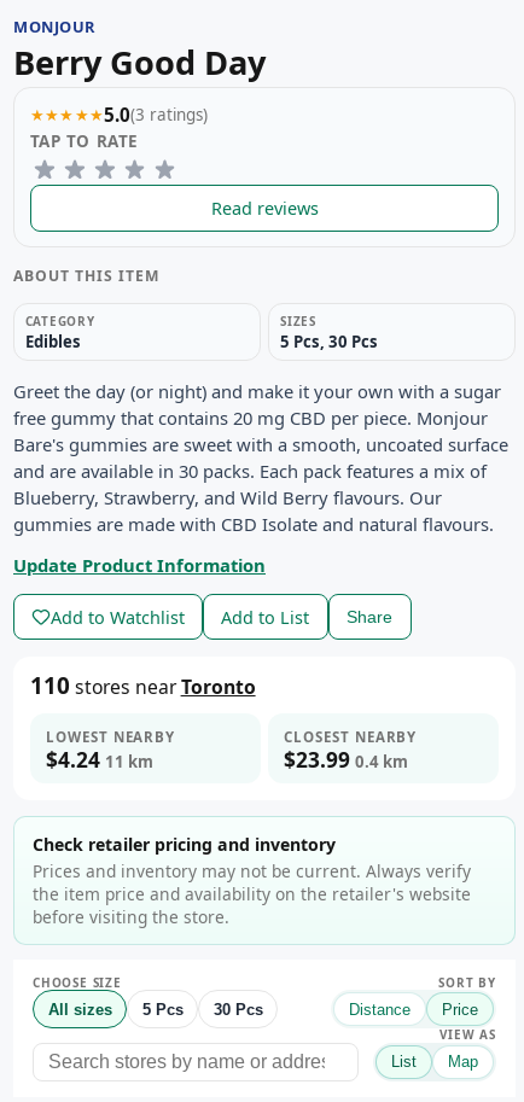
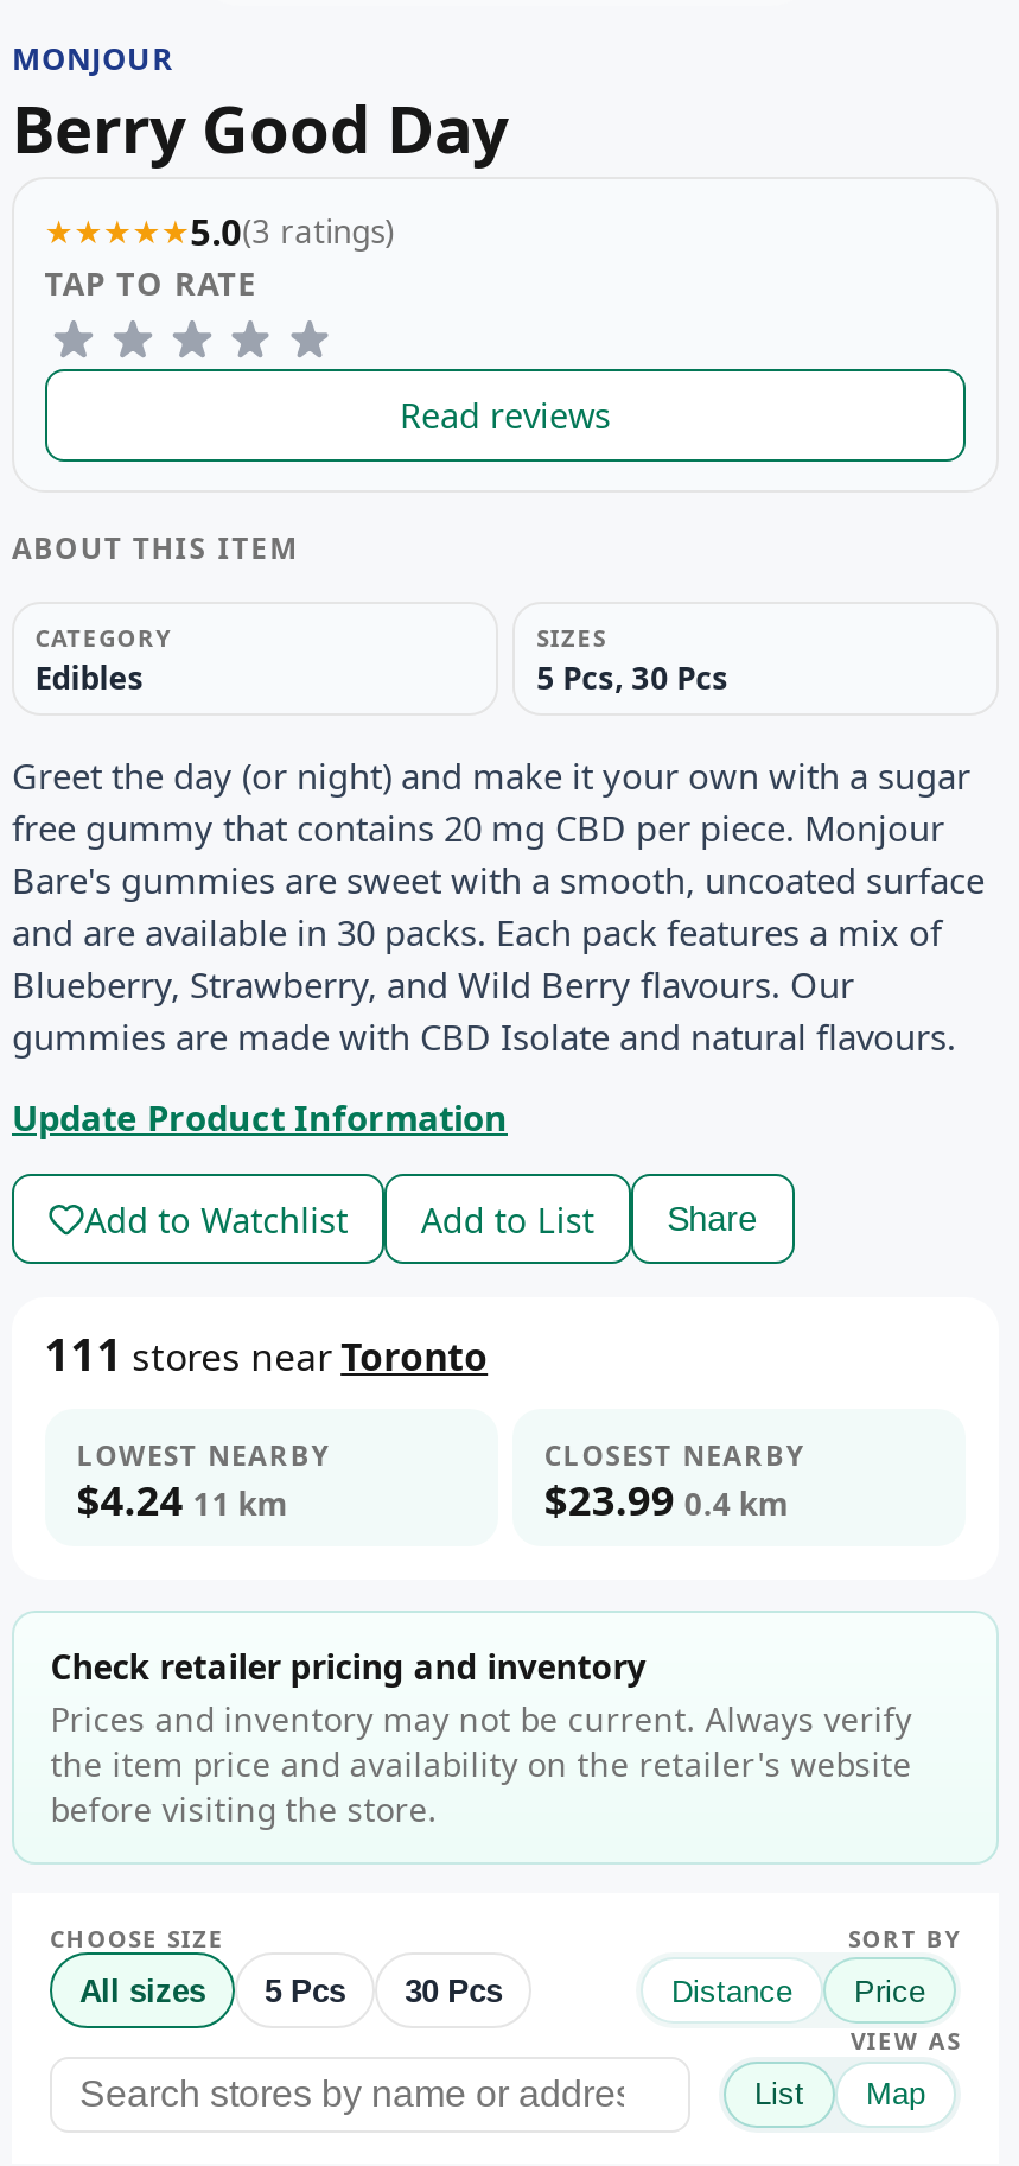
- 110 stores nearToronto
+ 111 stores nearToronto
